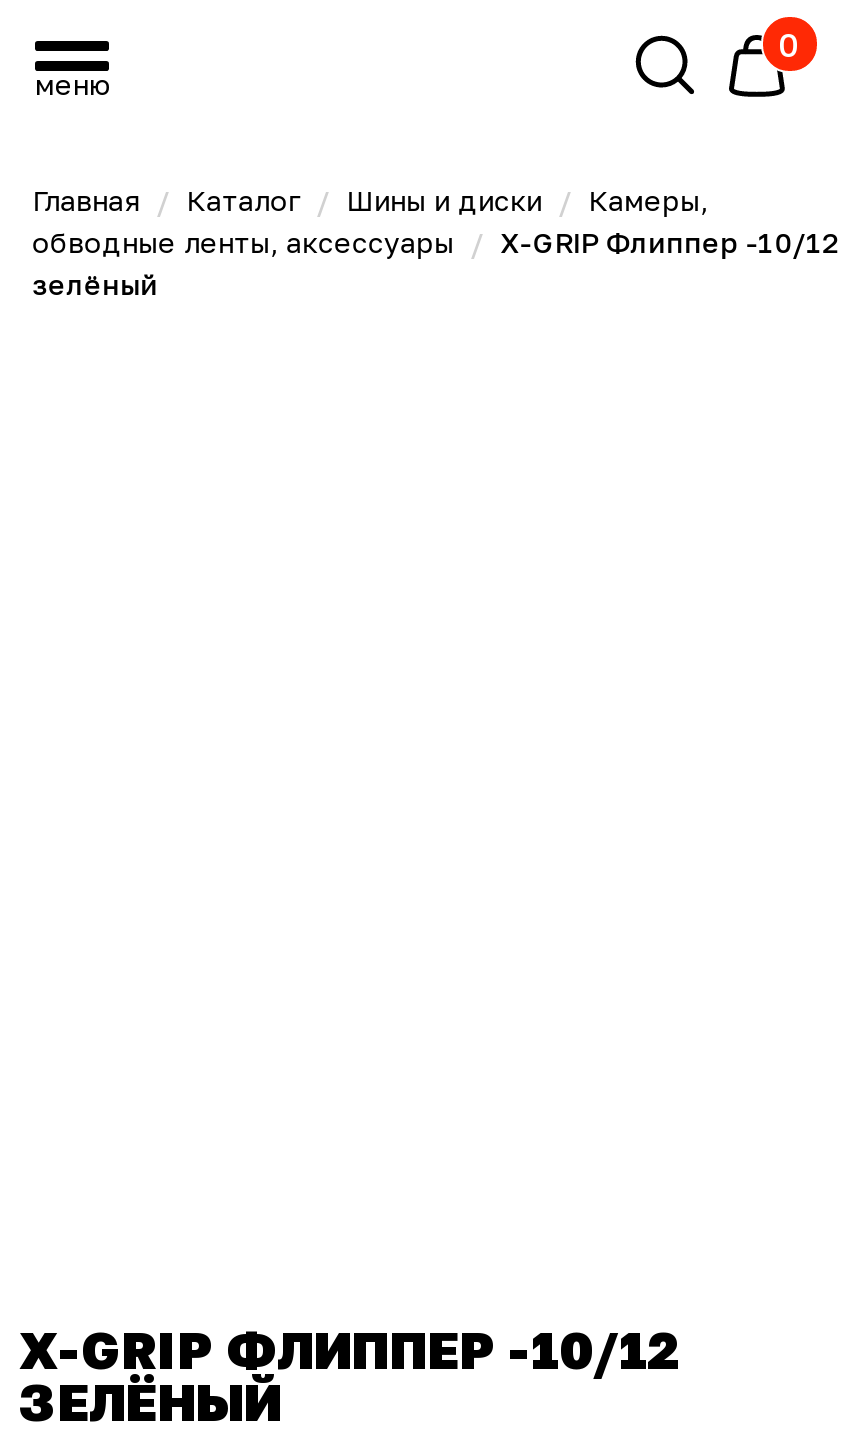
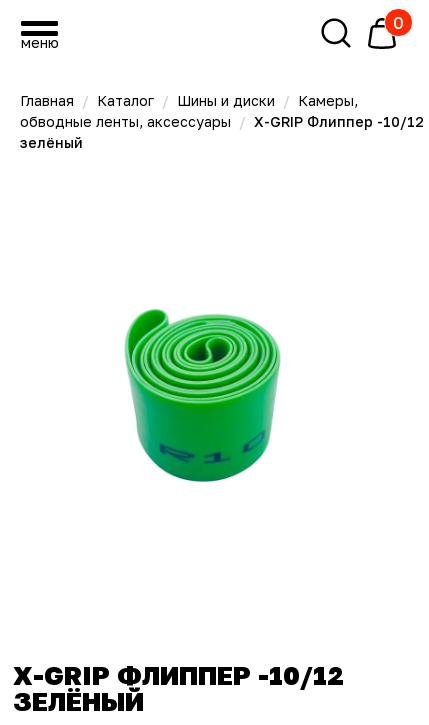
+ [image]
